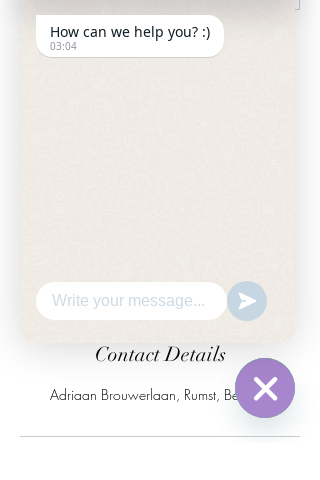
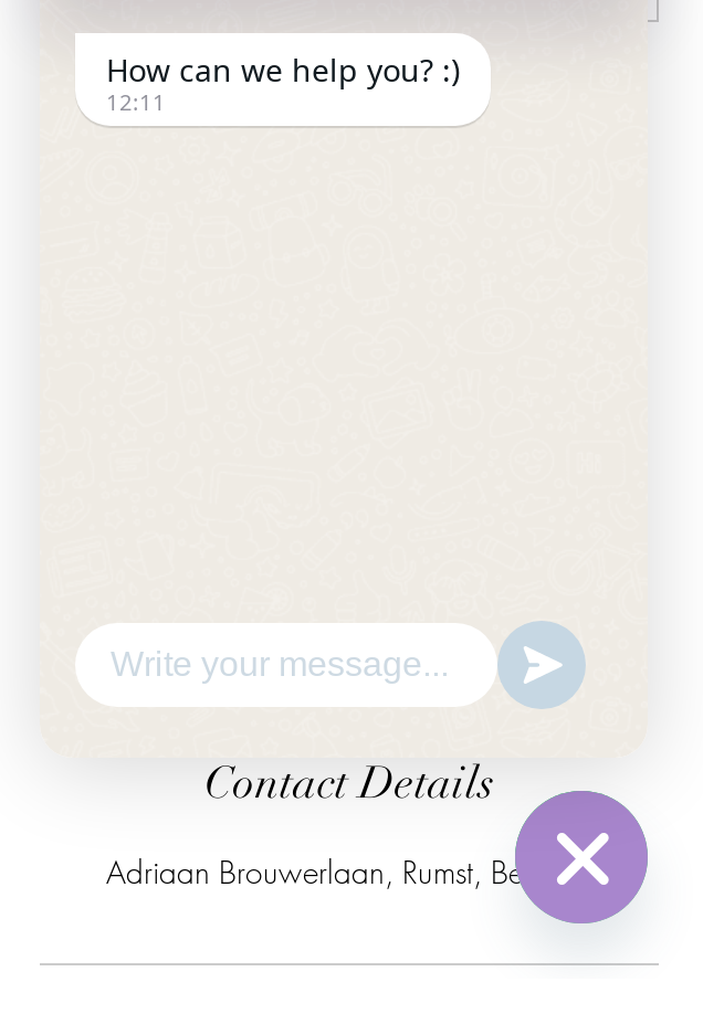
- 03:04
+ 12:11
